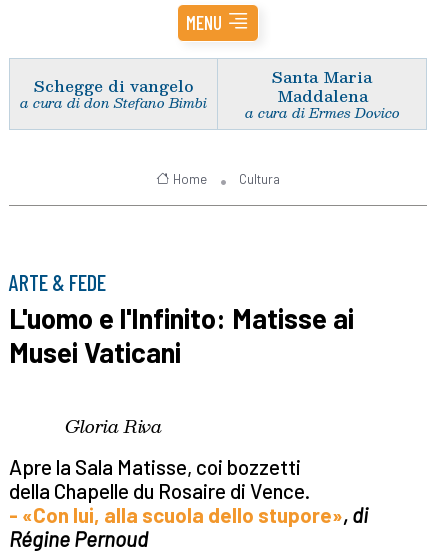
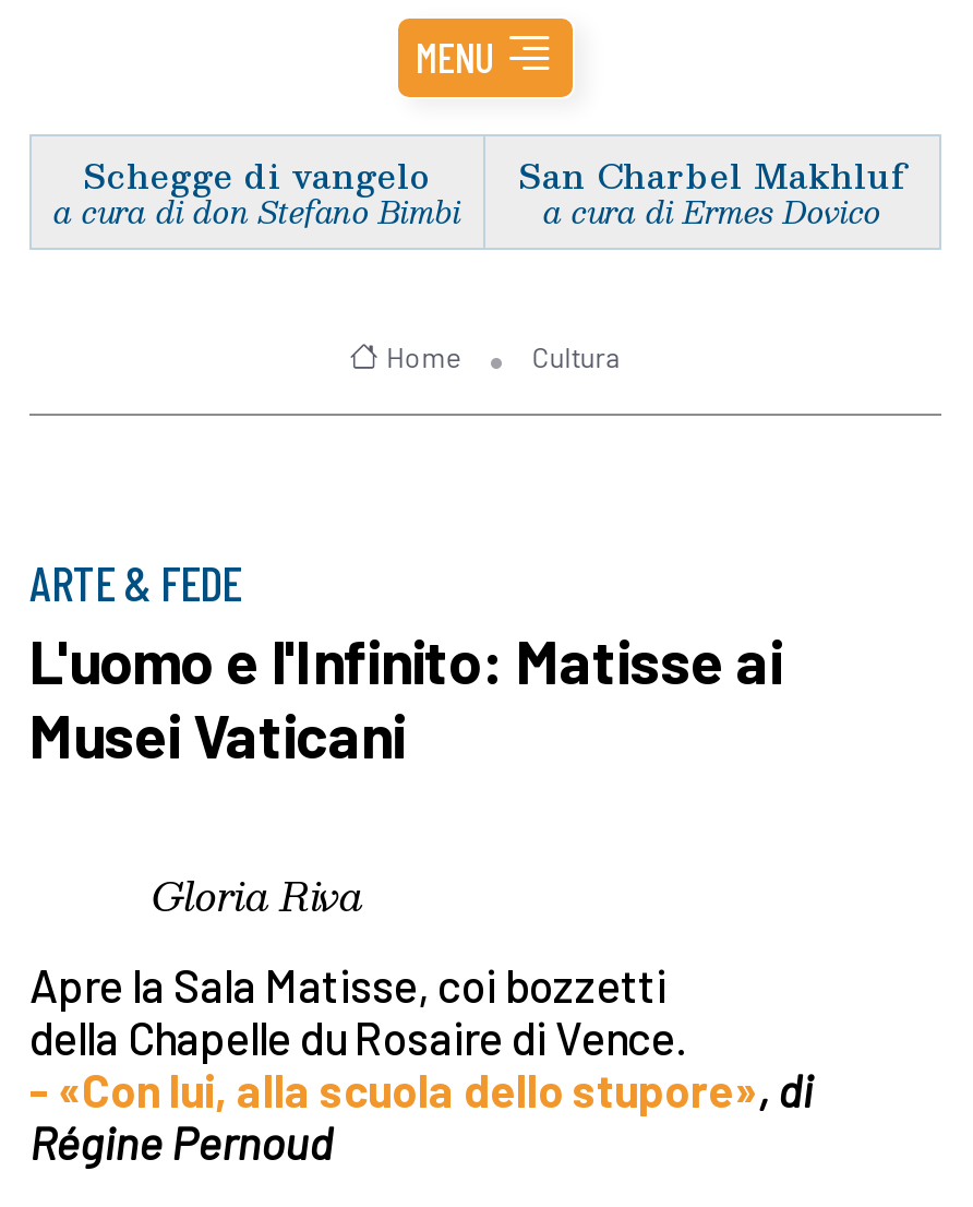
- Santa Maria
- Maddalena
+ San Charbel Makhluf
